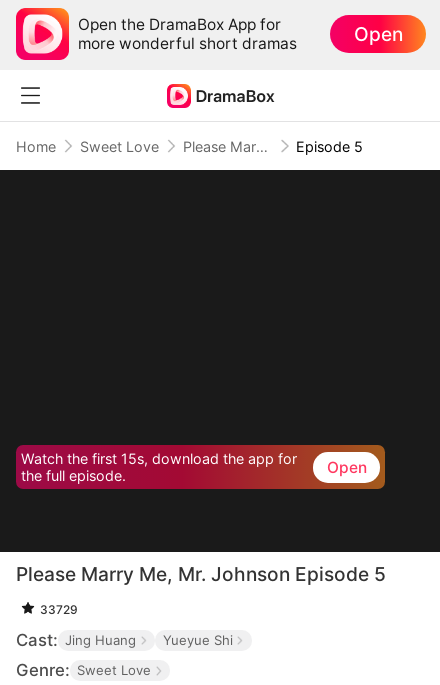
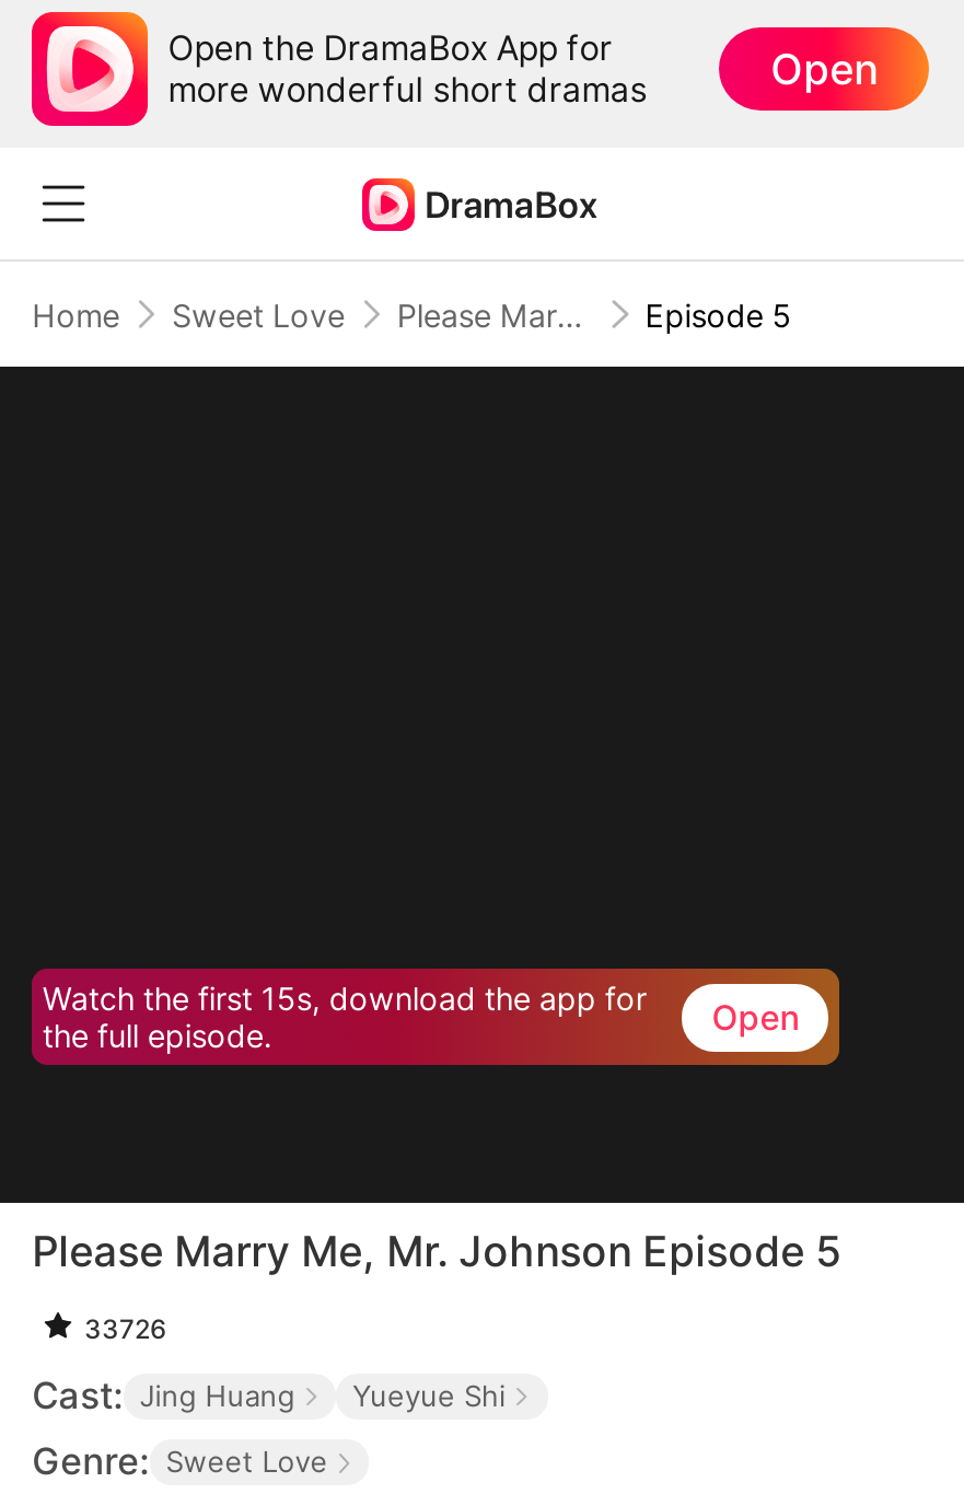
- 33729
+ 33726
